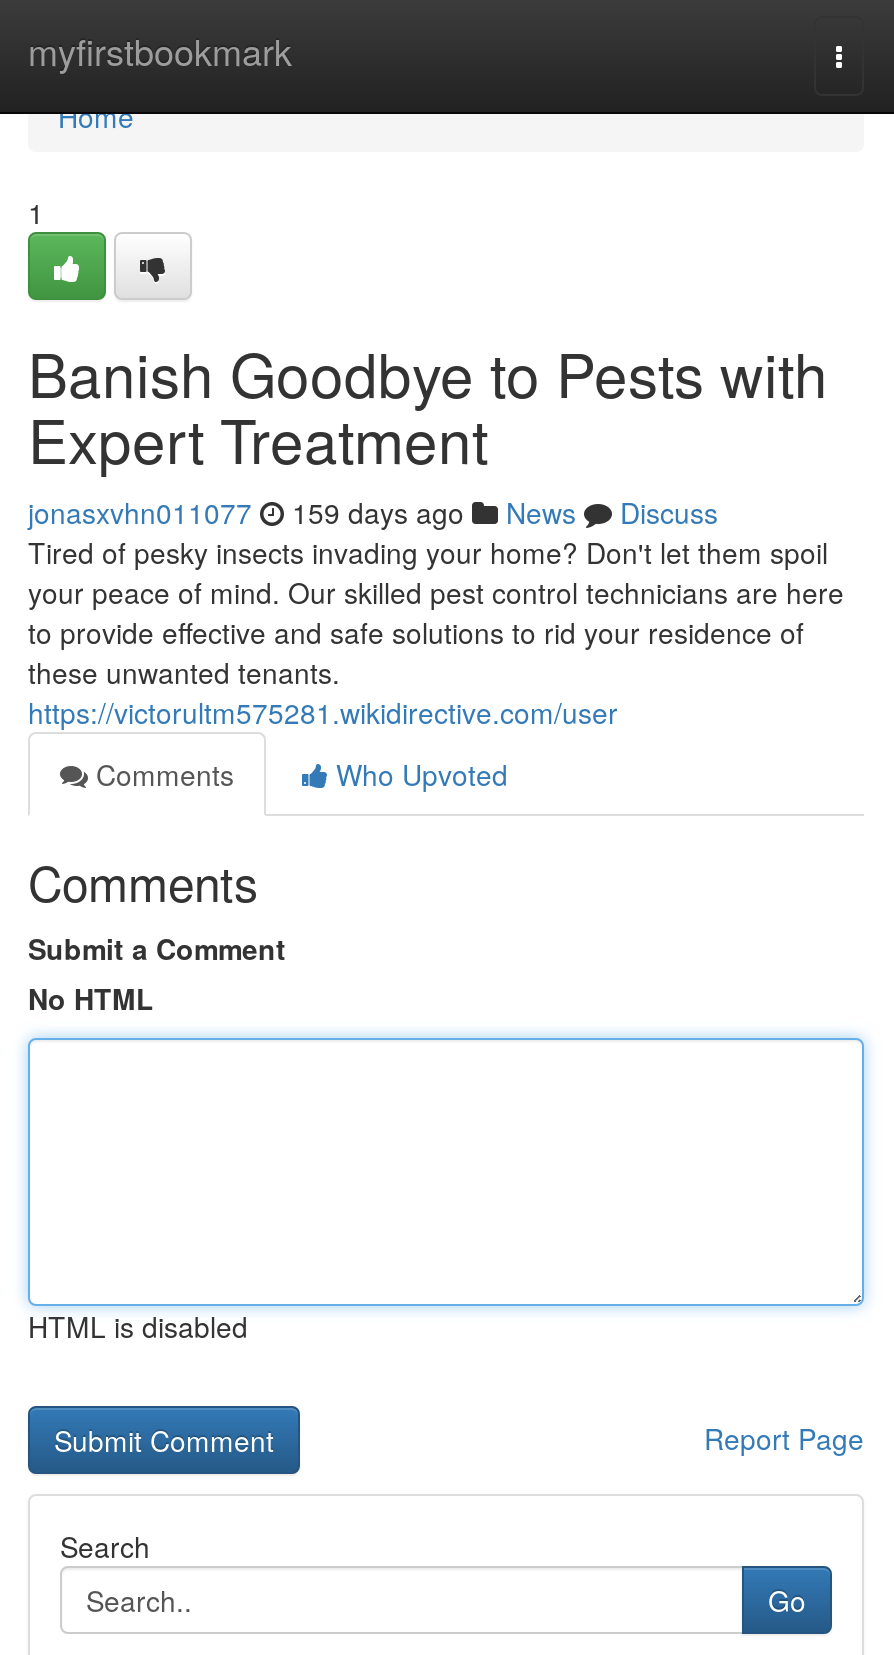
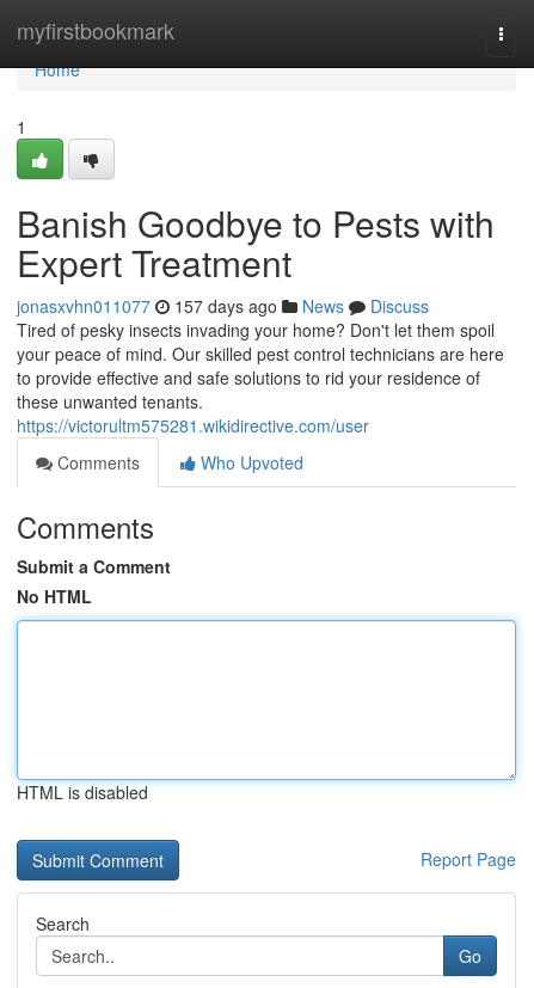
- jonasxvhn011077 159 days ago News Discuss
+ jonasxvhn011077 157 days ago News Discuss
